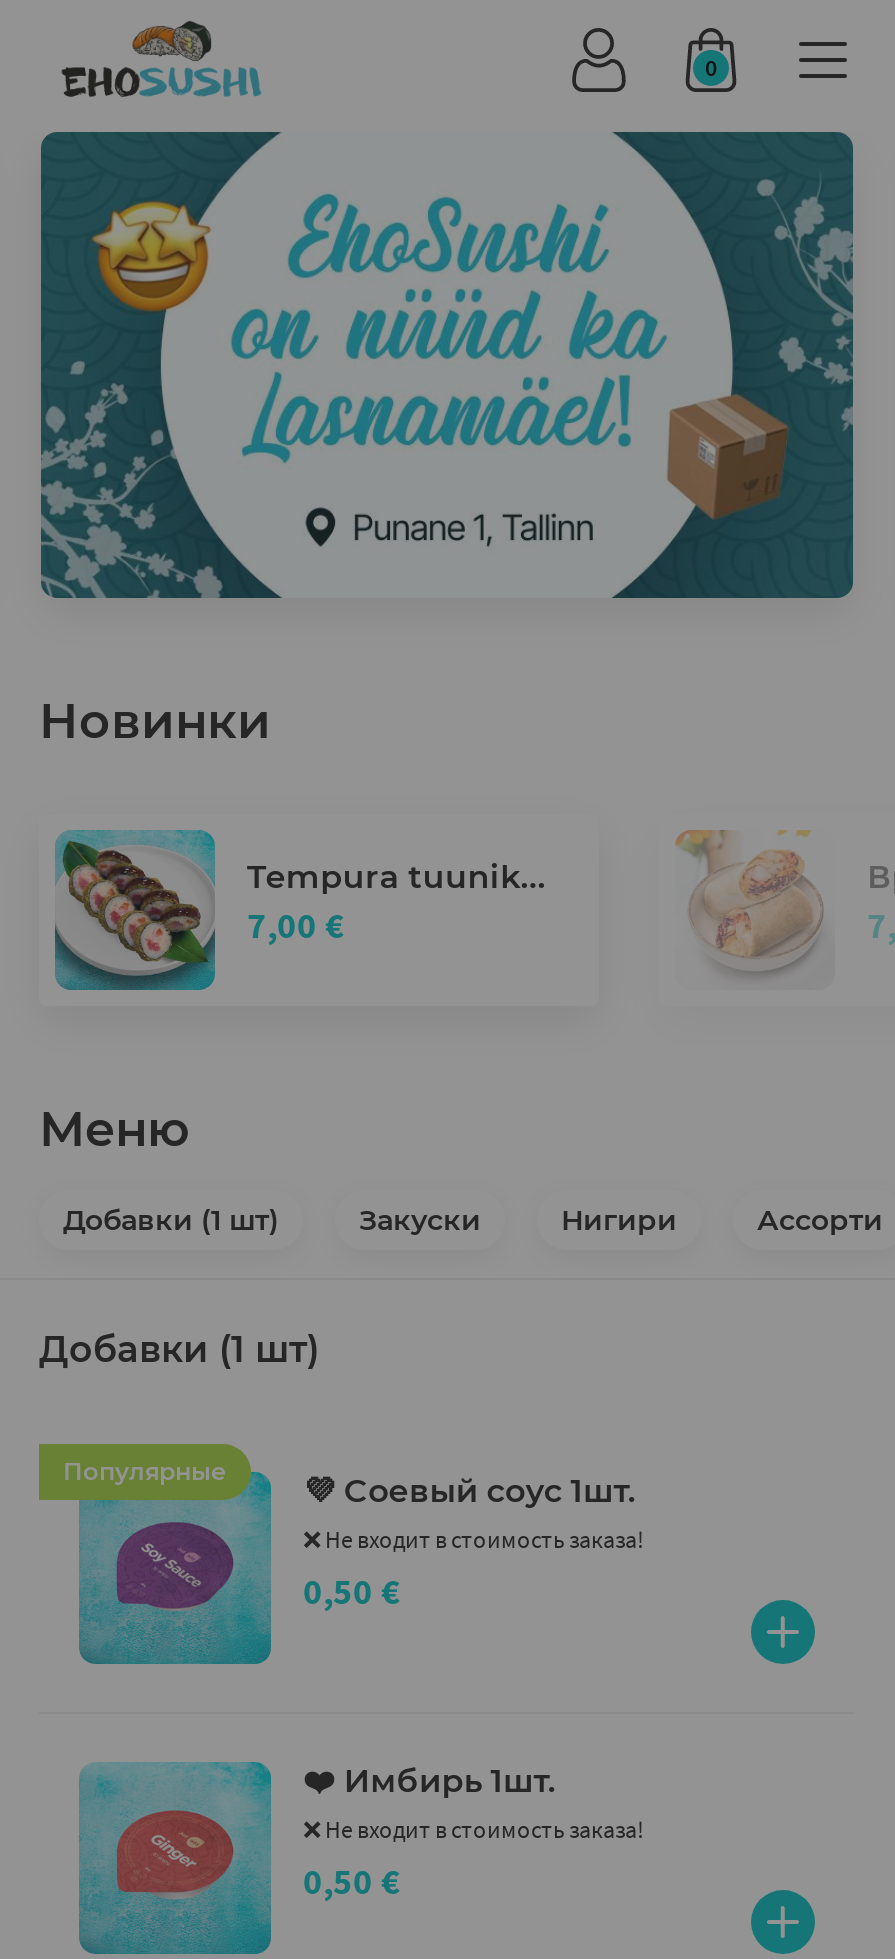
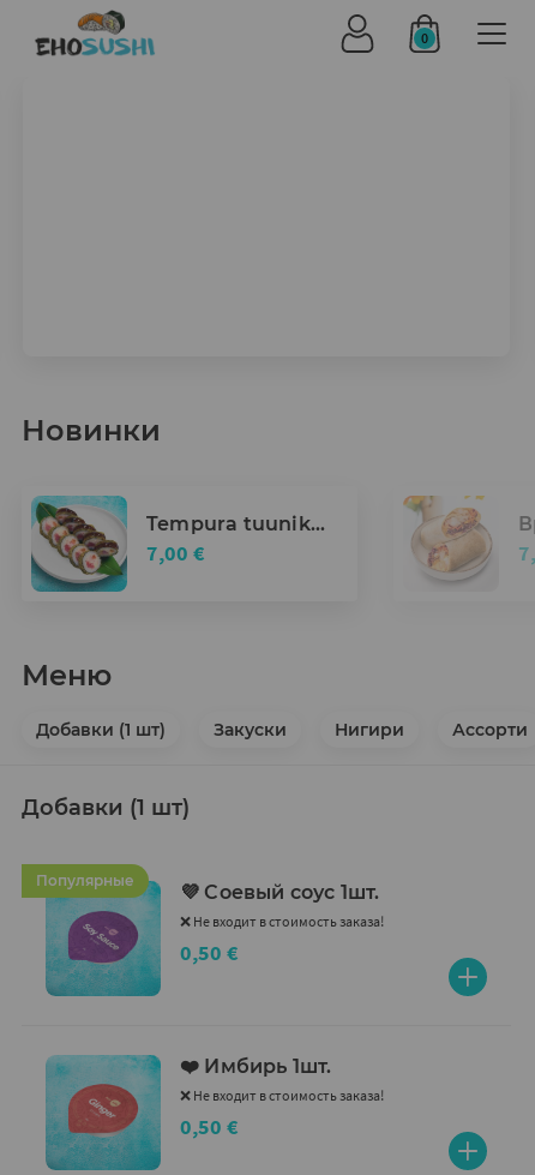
- [image]
